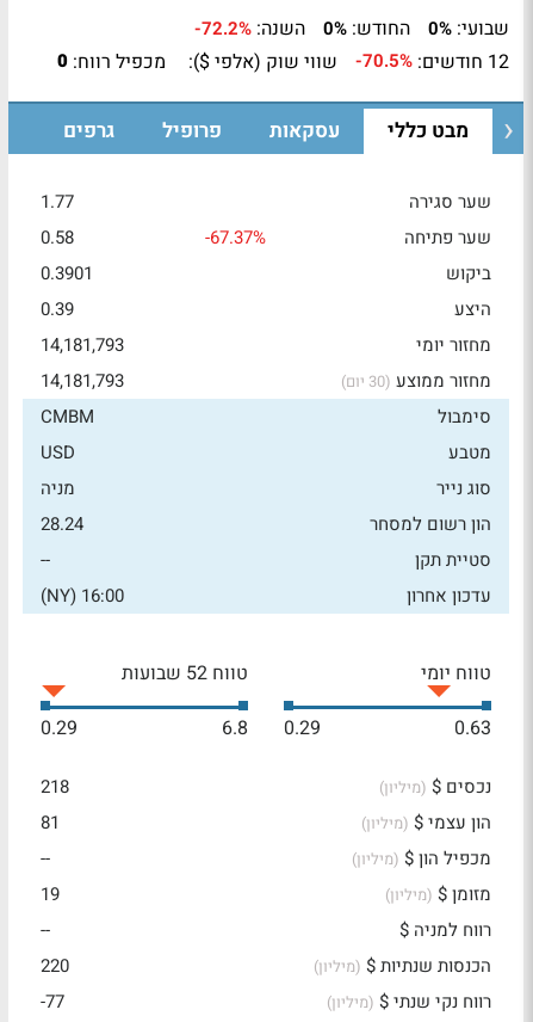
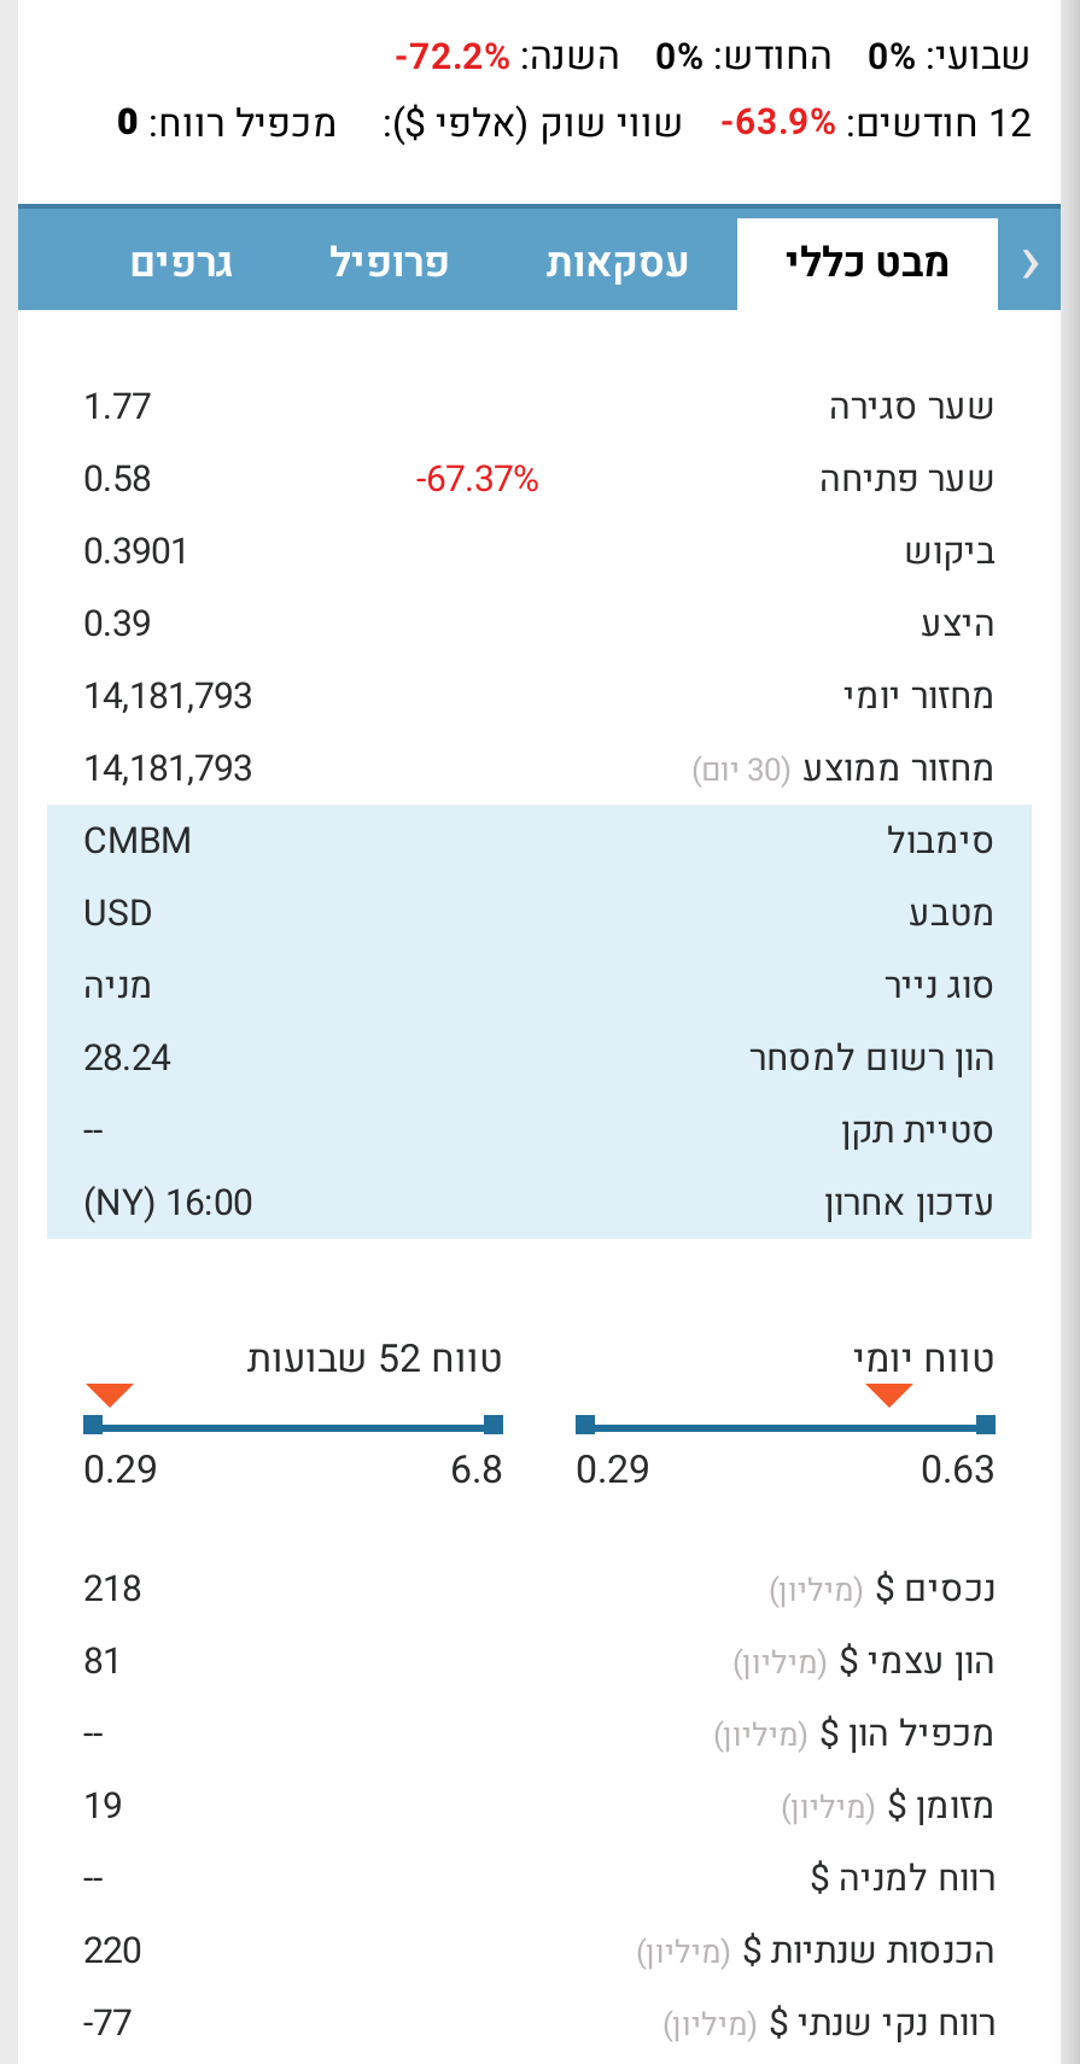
- -70.5% שווי שוק (אלפי $): מכפיל רווח: 0
+ -63.9% שווי שוק (אלפי $): מכפיל רווח: 0
